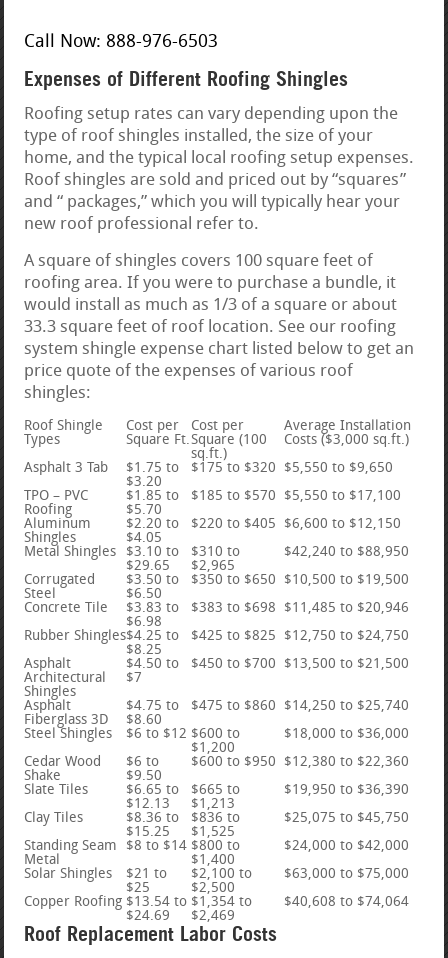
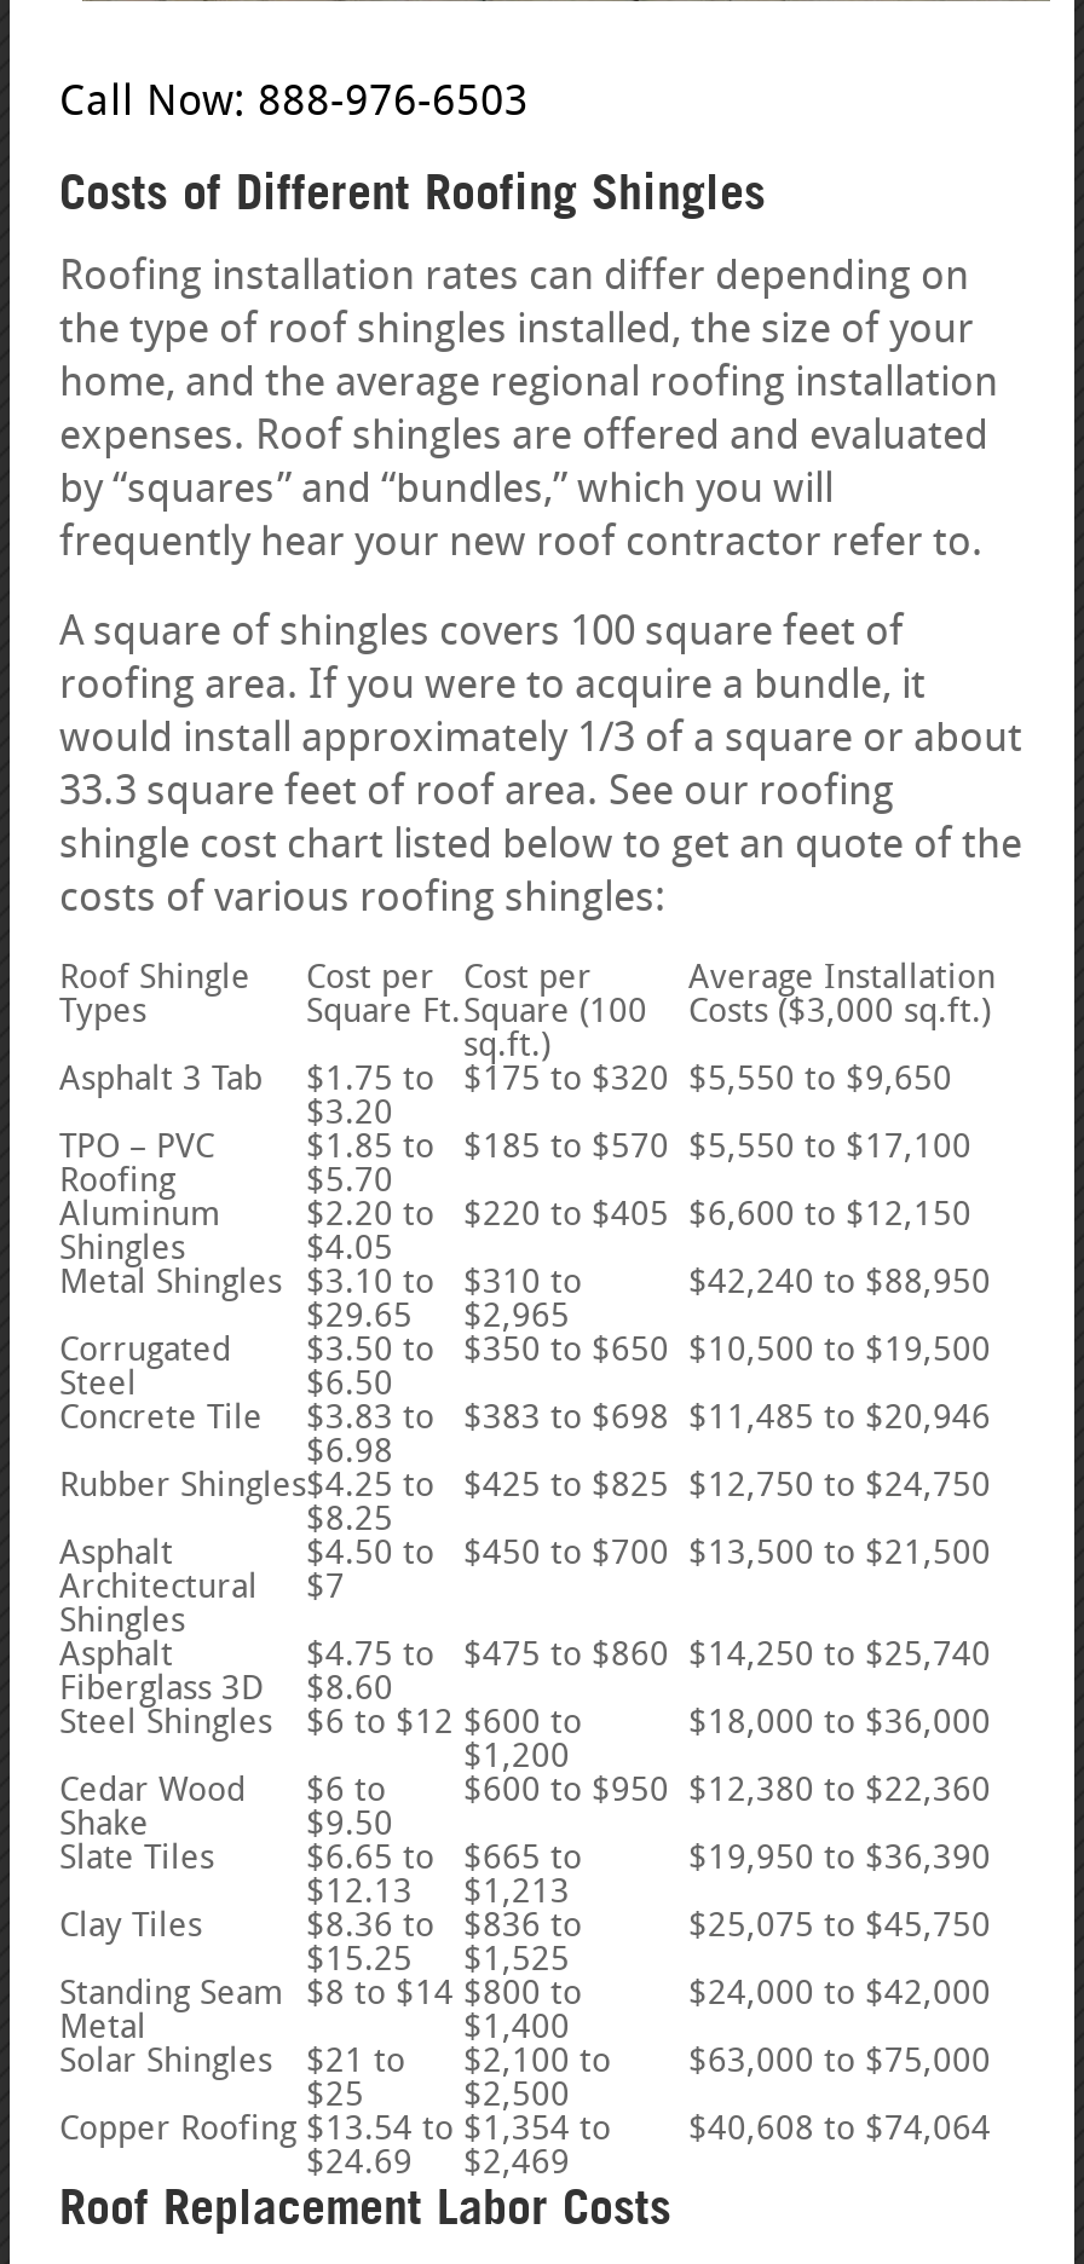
- Expenses of Different Roofing Shingles
+ Costs of Different Roofing Shingles

- Roofing setup rates can vary depending upon the
- type of roof shingles installed, the size of your
- home, and the typical local roofing setup expenses.
- Roof shingles are sold and priced out by “squares”
- and “ packages,” which you will typically hear your
- new roof professional refer to.
+ Roofing installation rates can differ depending on
+ the type of roof shingles installed, the size of your
+ home, and the average regional roofing installation
+ expenses. Roof shingles are offered and evaluated
+ by “squares” and “bundles,” which you will
+ frequently hear your new roof contractor refer to.

- roofing area. If you were to purchase a bundle, it
- would install as much as 1/3 of a square or about
- 33.3 square feet of roof location. See our roofing
- system shingle expense chart listed below to get an
- price quote of the expenses of various roof
- shingles:
+ roofing area. If you were to acquire a bundle, it
+ would install approximately 1/3 of a square or about
+ 33.3 square feet of roof area. See our roofing
+ shingle cost chart listed below to get an quote of the
+ costs of various roofing shingles:
